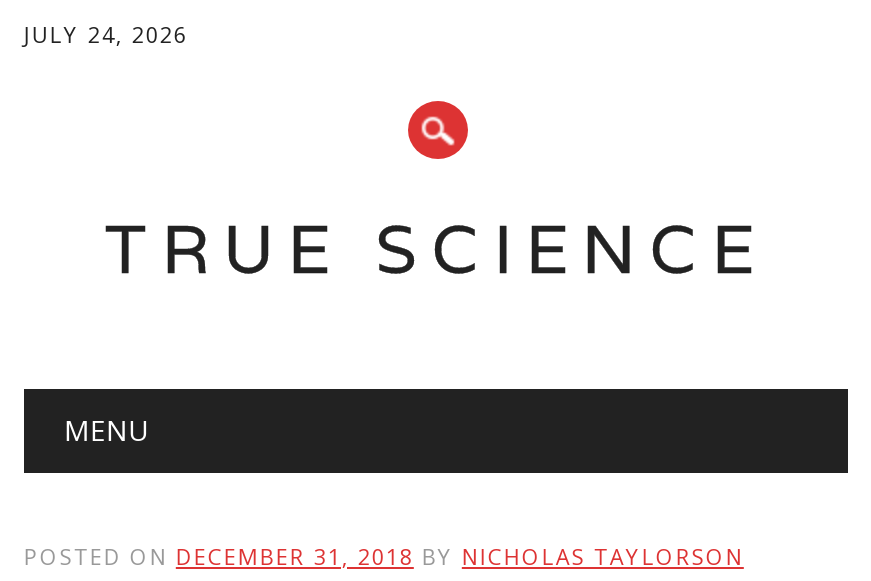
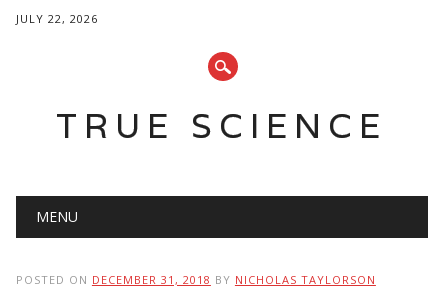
- JULY 24, 2026
+ JULY 22, 2026
